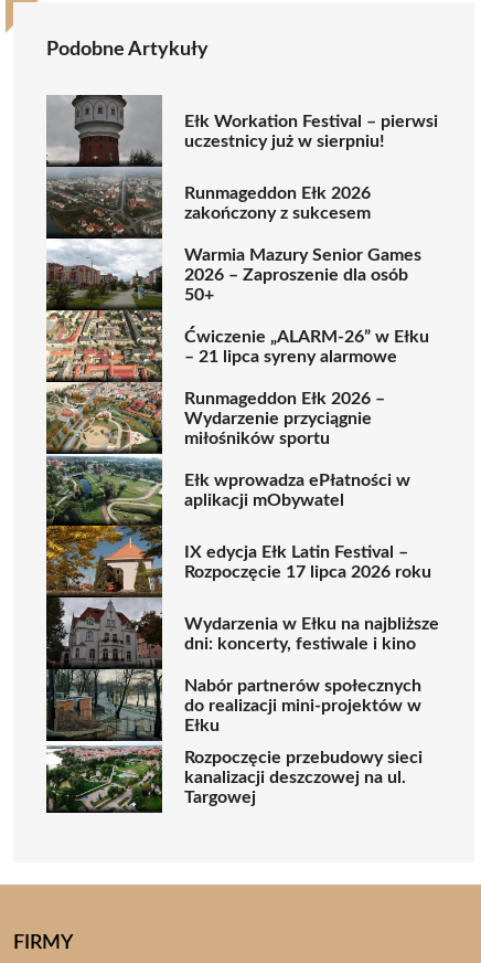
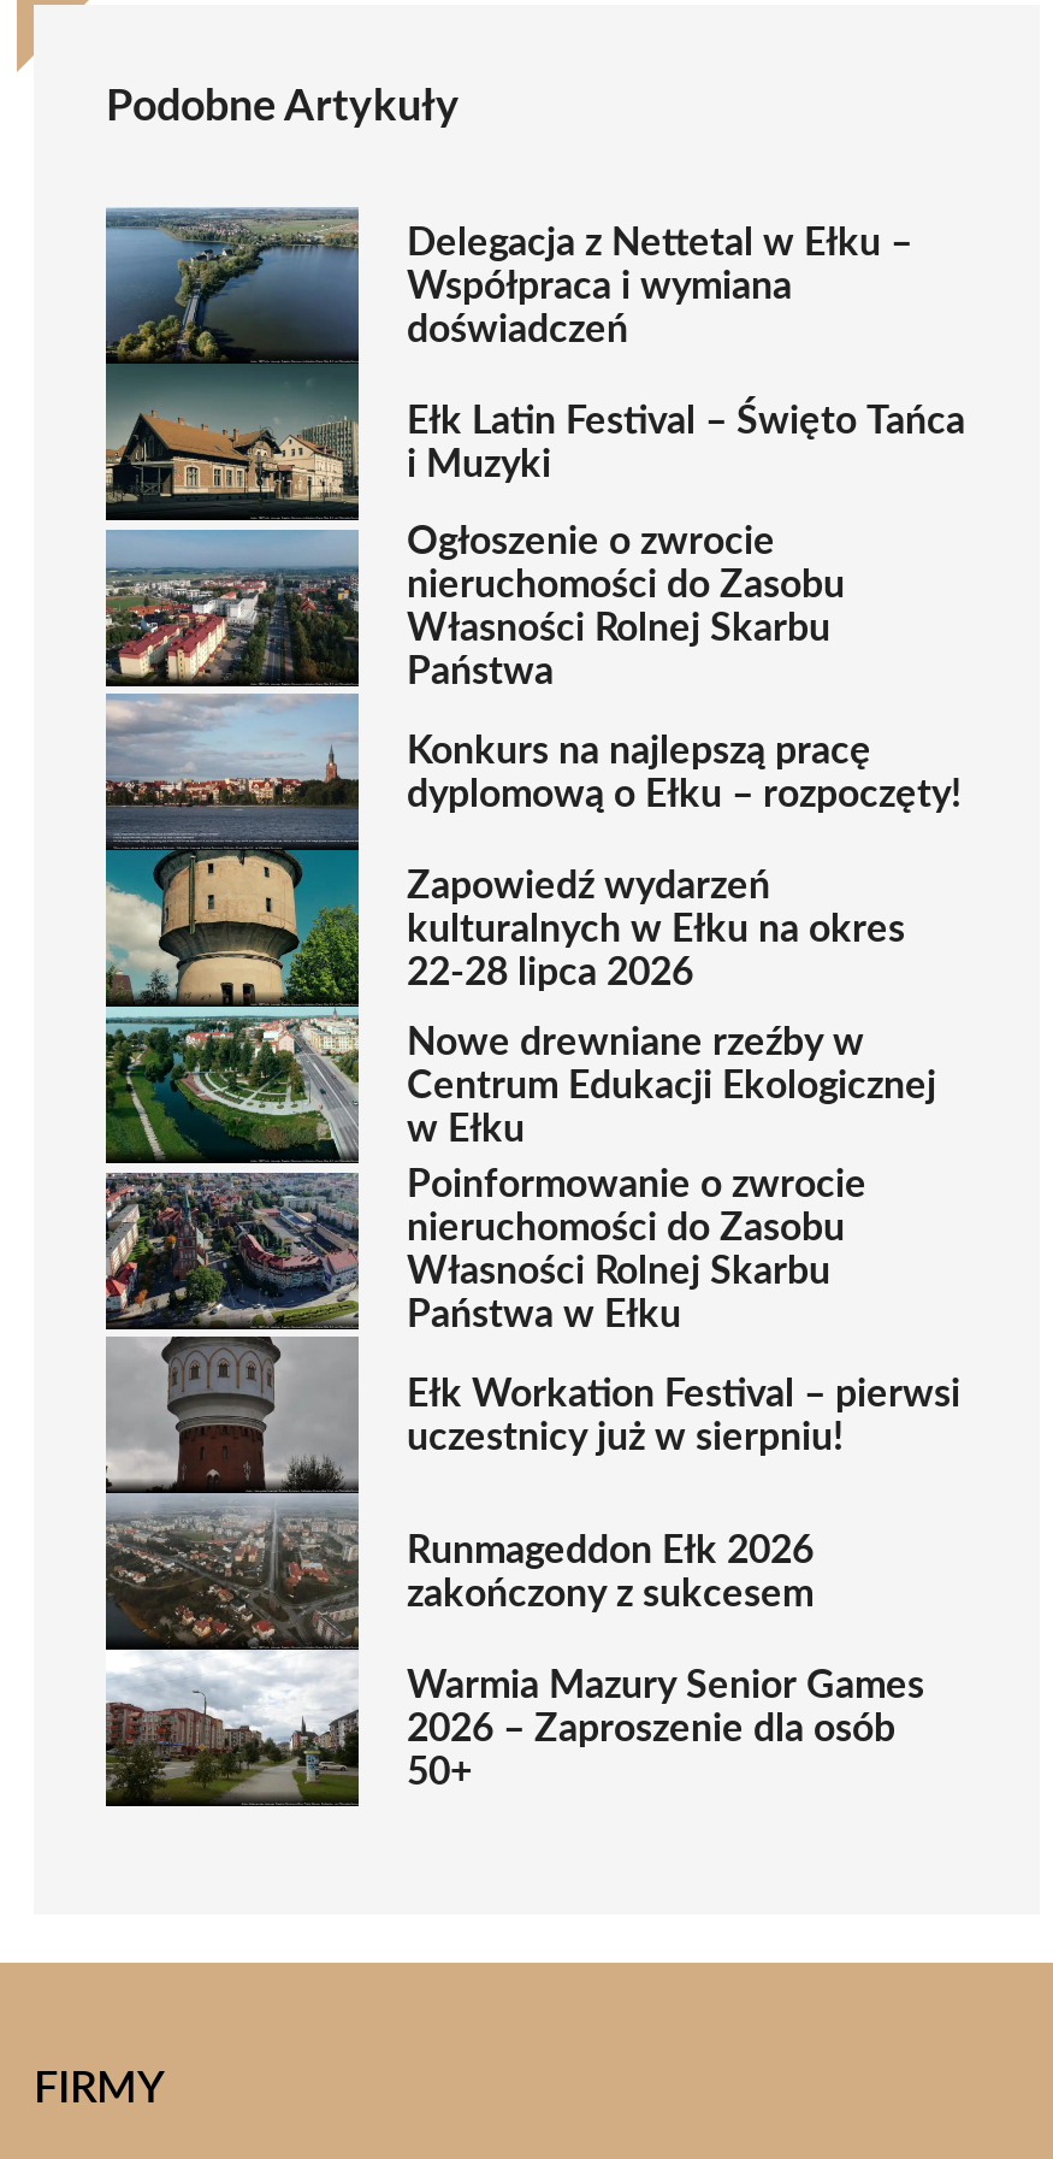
+ Delegacja z Nettetal w Ełku –
+ Współpraca i wymiana
+ doświadczeń
+ Ełk Latin Festival – Święto Tańca
+ i Muzyki
+ Ogłoszenie o zwrocie
+ nieruchomości do Zasobu
+ Własności Rolnej Skarbu
+ Państwa
+ Konkurs na najlepszą pracę
+ dyplomową o Ełku – rozpoczęty!
+ Zapowiedź wydarzeń
+ kulturalnych w Ełku na okres
+ 22-28 lipca 2026
+ Nowe drewniane rzeźby w
+ Centrum Edukacji Ekologicznej
+ w Ełku
+ Poinformowanie o zwrocie
+ nieruchomości do Zasobu
+ Własności Rolnej Skarbu
+ Państwa w Ełku

moved down: Ełk Workation Festival – pierwsi | uczestnicy już w sierpniu! | Runmageddon Ełk 2026 | zakończony z sukcesem | Warmia Mazury Senior Games | 2026 – Zaproszenie dla osób | 50+

- [image]
+ [image]

- Ćwiczenie „ALARM-26” w Ełku
- – 21 lipca syreny alarmowe
- Runmageddon Ełk 2026 –
- Wydarzenie przyciągnie
- miłośników sportu
- Ełk wprowadza ePłatności w
- aplikacji mObywatel
- IX edycja Ełk Latin Festival –
- Rozpoczęcie 17 lipca 2026 roku
- Wydarzenia w Ełku na najbliższe
- dni: koncerty, festiwale i kino
- Nabór partnerów społecznych
- do realizacji mini-projektów w
- Ełku
- Rozpoczęcie przebudowy sieci
- kanalizacji deszczowej na ul.
- Targowej
